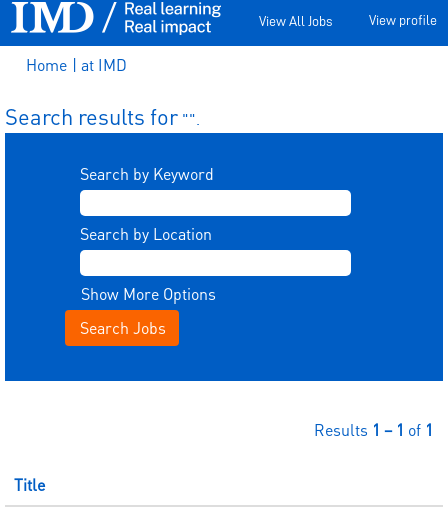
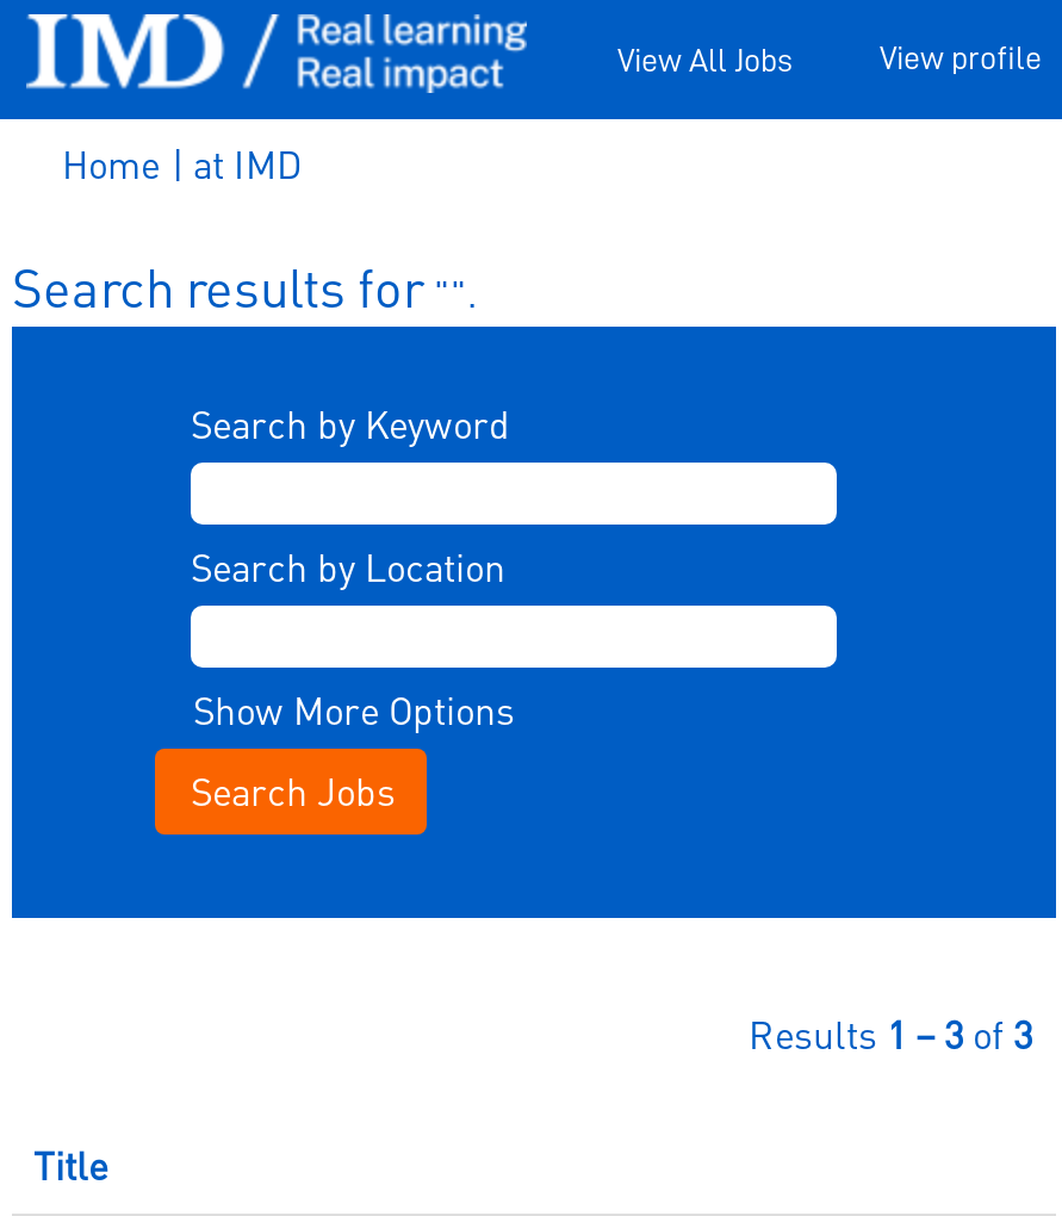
- Results 1 – 1 of 1
+ Results 1 – 3 of 3
